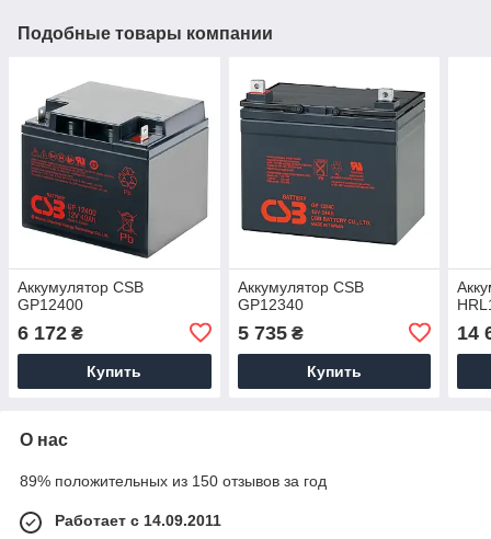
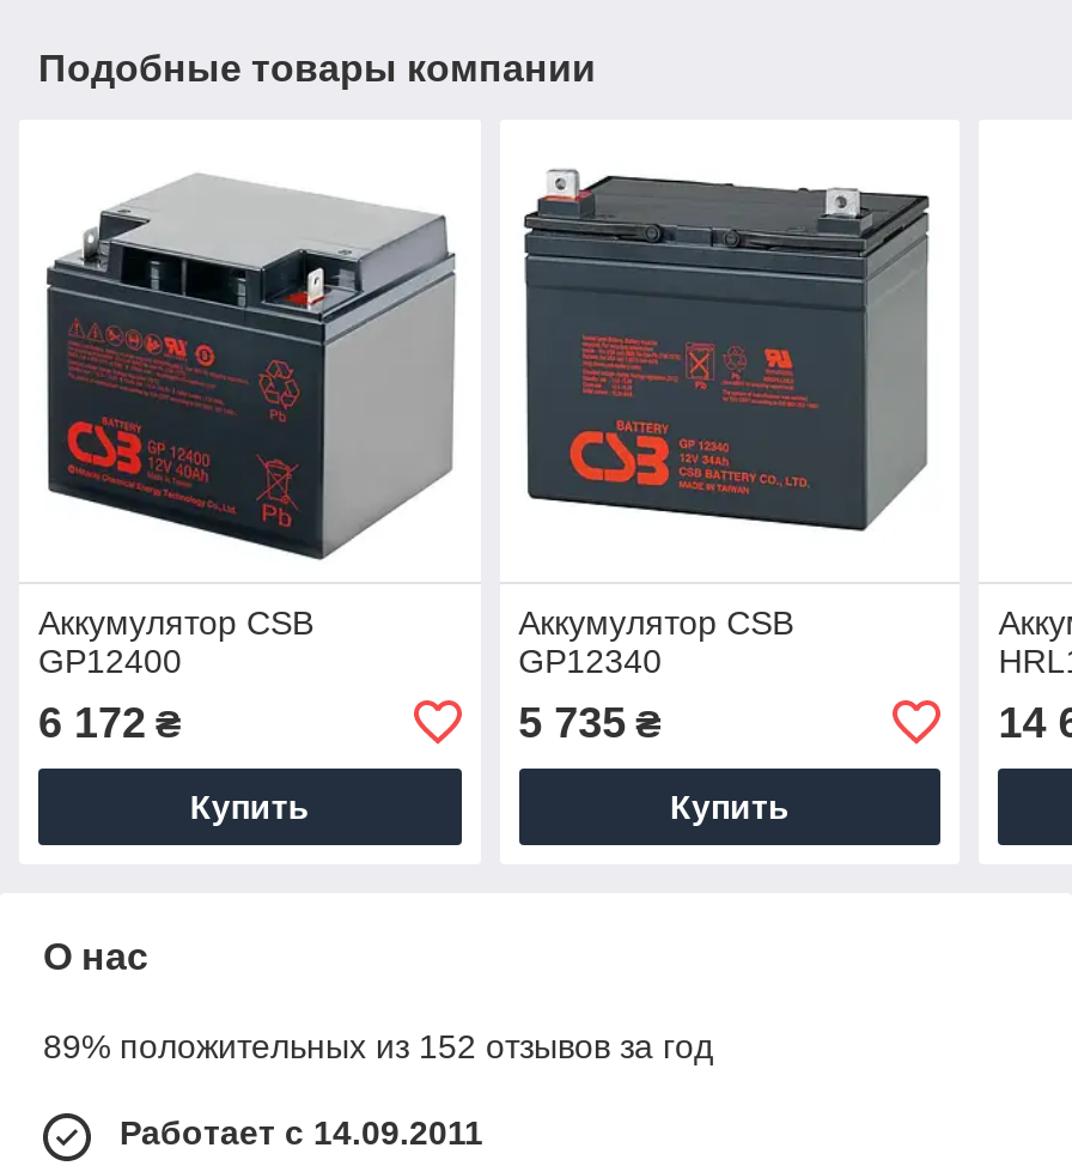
- 89% положительных из 150 отзывов за год
+ 89% положительных из 152 отзывов за год
